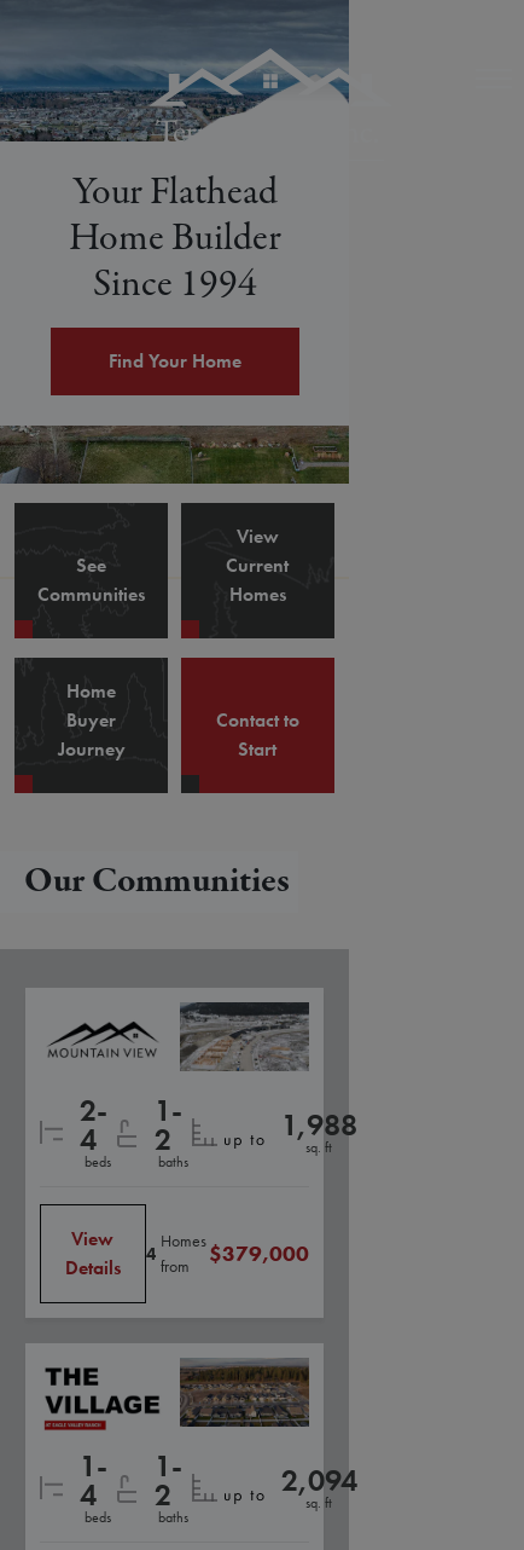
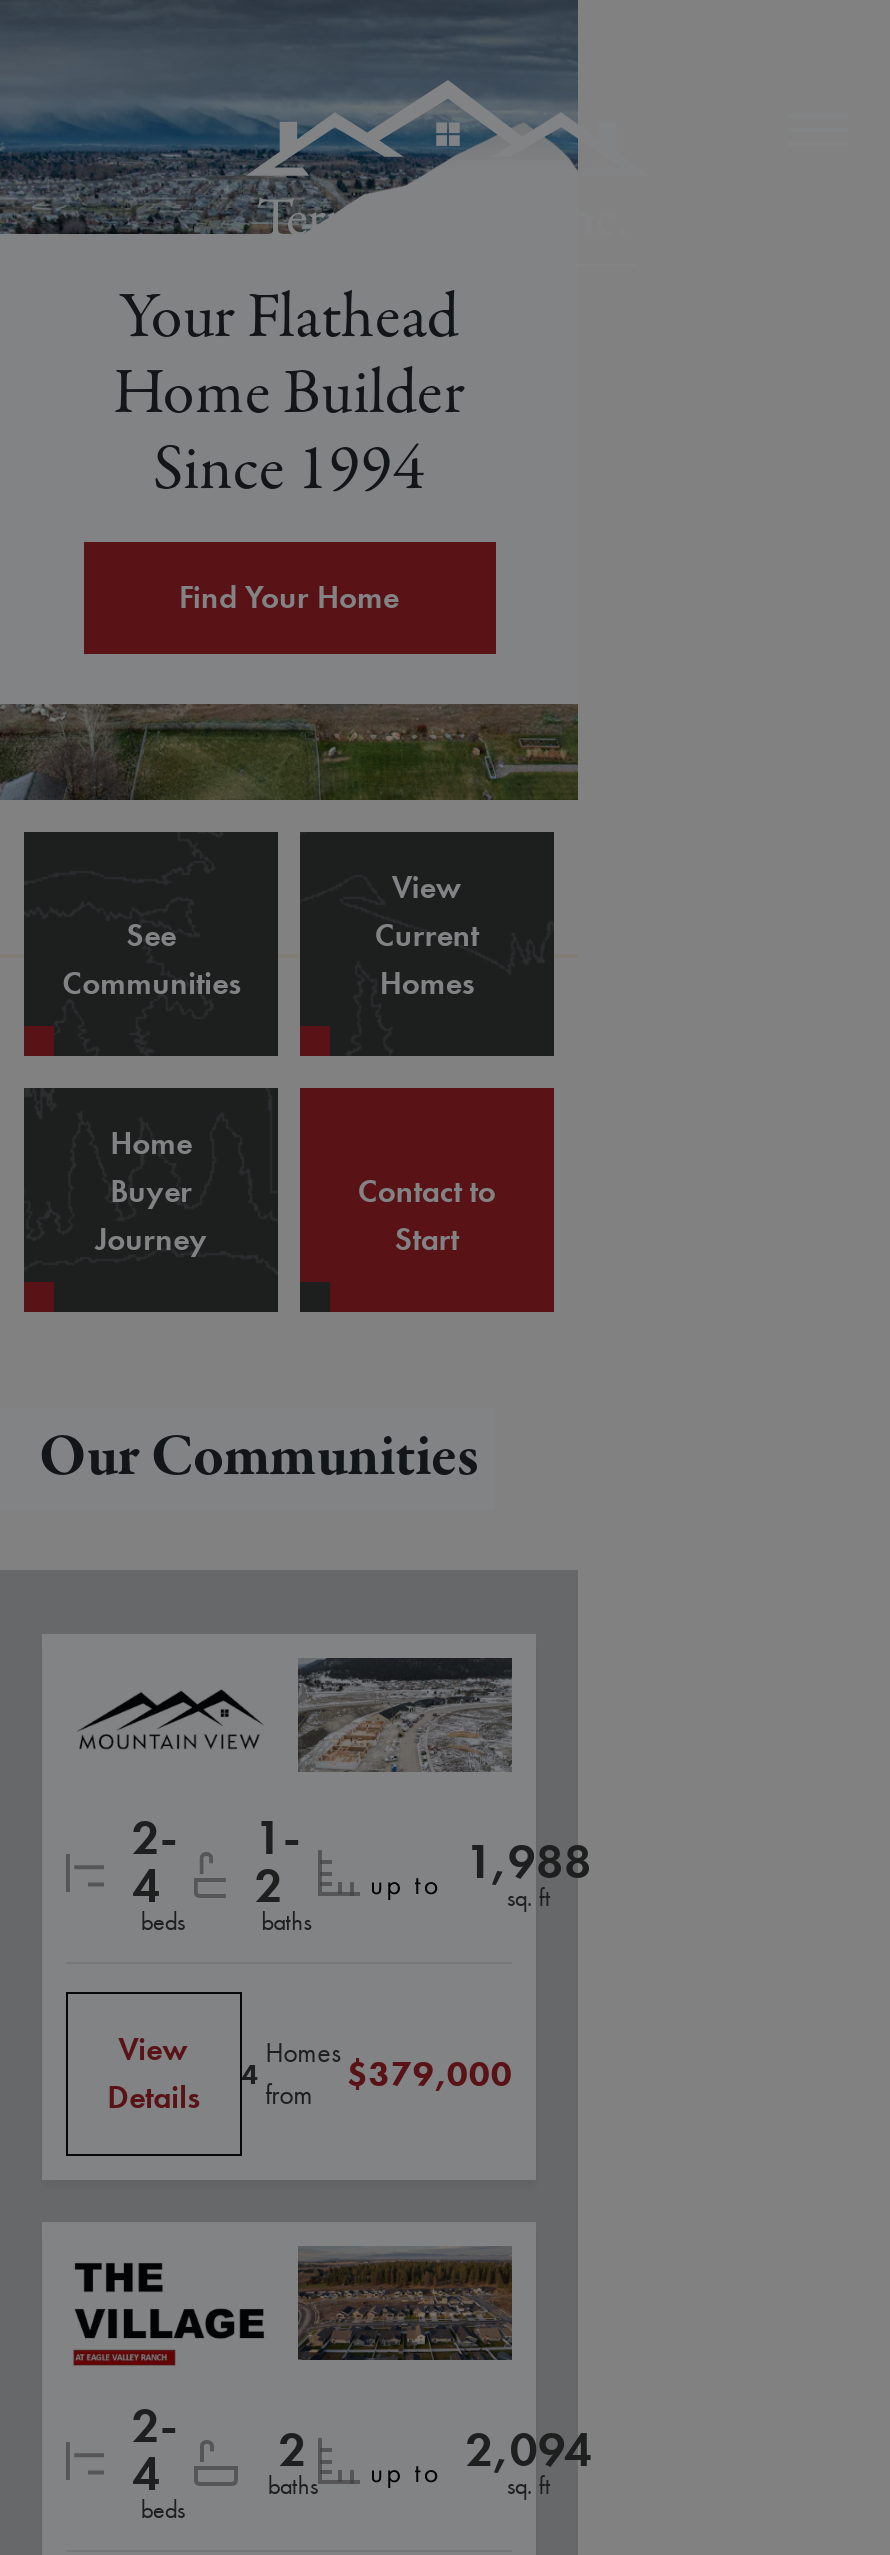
- 1-
+ 2-

- 1-
